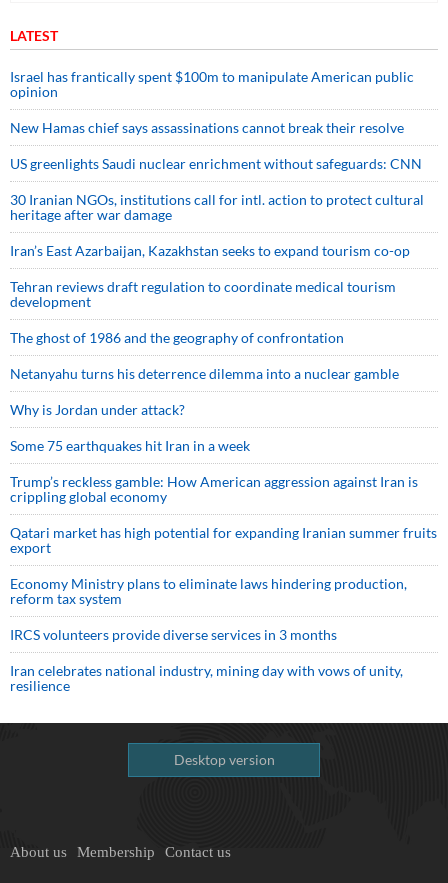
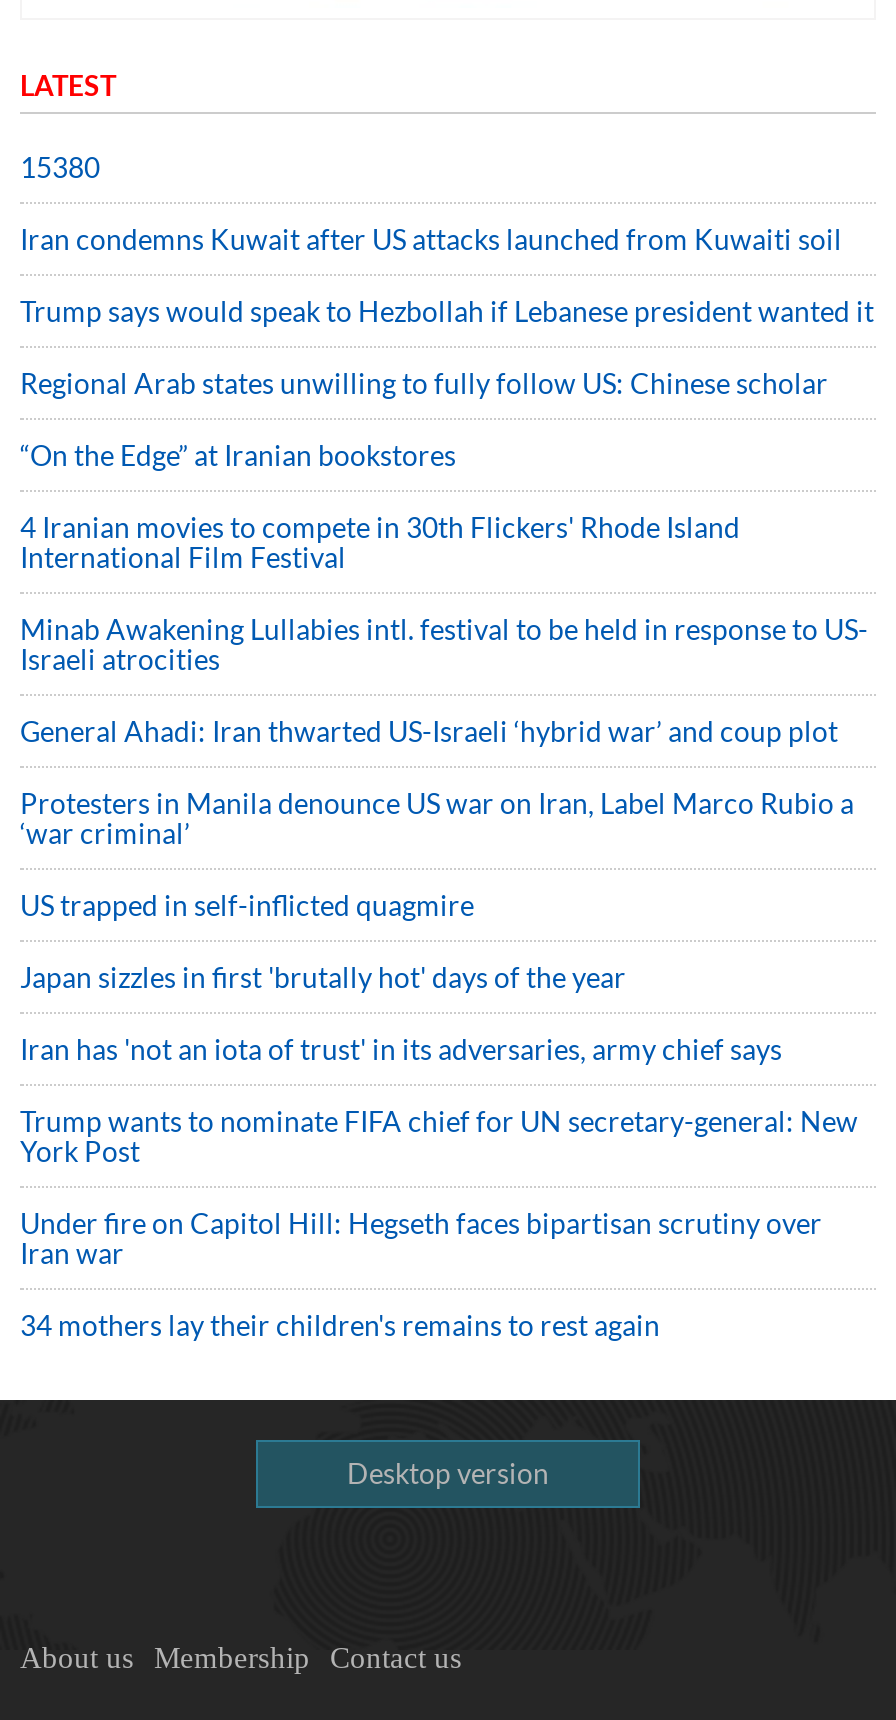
- Israel has frantically spent $100m to manipulate American public
- opinion
+ 15380

- New Hamas chief says assassinations cannot break their resolve
+ Iran condemns Kuwait after US attacks launched from Kuwaiti soil

- US greenlights Saudi nuclear enrichment without safeguards: CNN
+ Trump says would speak to Hezbollah if Lebanese president wanted it

- 30 Iranian NGOs, institutions call for intl. action to protect cultural
- heritage after war damage
+ Regional Arab states unwilling to fully follow US: Chinese scholar

- Iran’s East Azarbaijan, Kazakhstan seeks to expand tourism co-op
+ “On the Edge” at Iranian bookstores

- Tehran reviews draft regulation to coordinate medical tourism
- development
+ 4 Iranian movies to compete in 30th Flickers' Rhode Island
+ International Film Festival

- The ghost of 1986 and the geography of confrontation
+ Minab Awakening Lullabies intl. festival to be held in response to US-
+ Israeli atrocities

- Netanyahu turns his deterrence dilemma into a nuclear gamble
+ General Ahadi: Iran thwarted US-Israeli ‘hybrid war’ and coup plot

- Why is Jordan under attack?
+ Protesters in Manila denounce US war on Iran, Label Marco Rubio a
+ ‘war criminal’

- Some 75 earthquakes hit Iran in a week
+ US trapped in self-inflicted quagmire

- Trump’s reckless gamble: How American aggression against Iran is
- crippling global economy
+ Japan sizzles in first 'brutally hot' days of the year

- Qatari market has high potential for expanding Iranian summer fruits
- export
+ Iran has 'not an iota of trust' in its adversaries, army chief says

- Economy Ministry plans to eliminate laws hindering production,
- reform tax system
+ Trump wants to nominate FIFA chief for UN secretary-general: New
+ York Post

- IRCS volunteers provide diverse services in 3 months
+ Under fire on Capitol Hill: Hegseth faces bipartisan scrutiny over
+ Iran war

- Iran celebrates national industry, mining day with vows of unity,
- resilience
+ 34 mothers lay their children's remains to rest again
